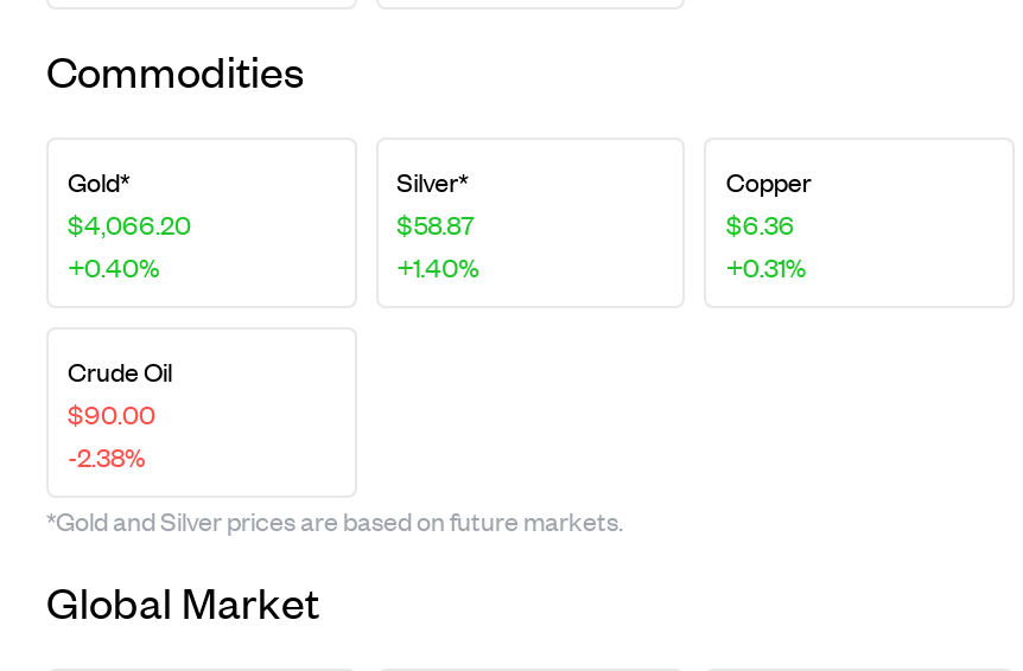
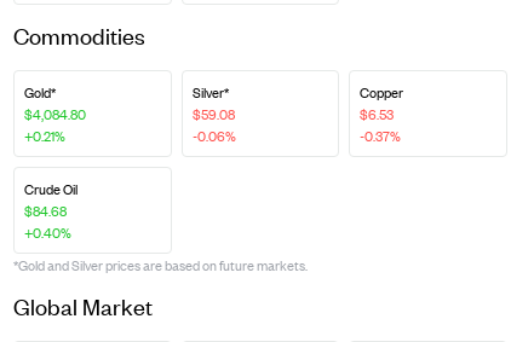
- $4,066.20
+ $4,084.80

- $58.87
+ $59.08

- $6.36
+ $6.53

- +0.40%
+ +0.21%

- +1.40%
+ -0.06%

- +0.31%
+ -0.37%

- $90.00
+ $84.68

- -2.38%
+ +0.40%
